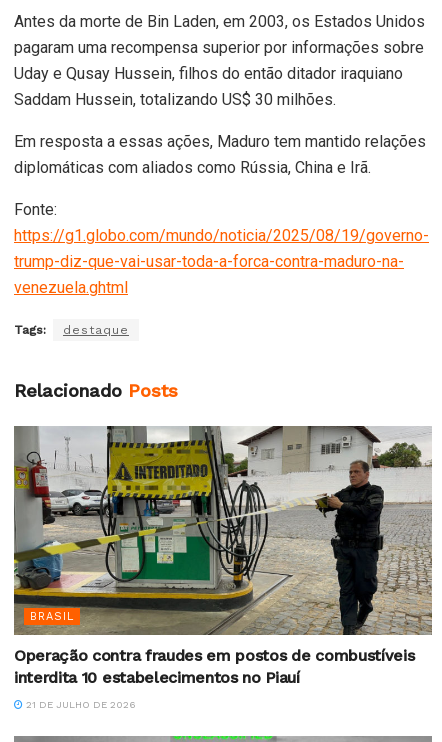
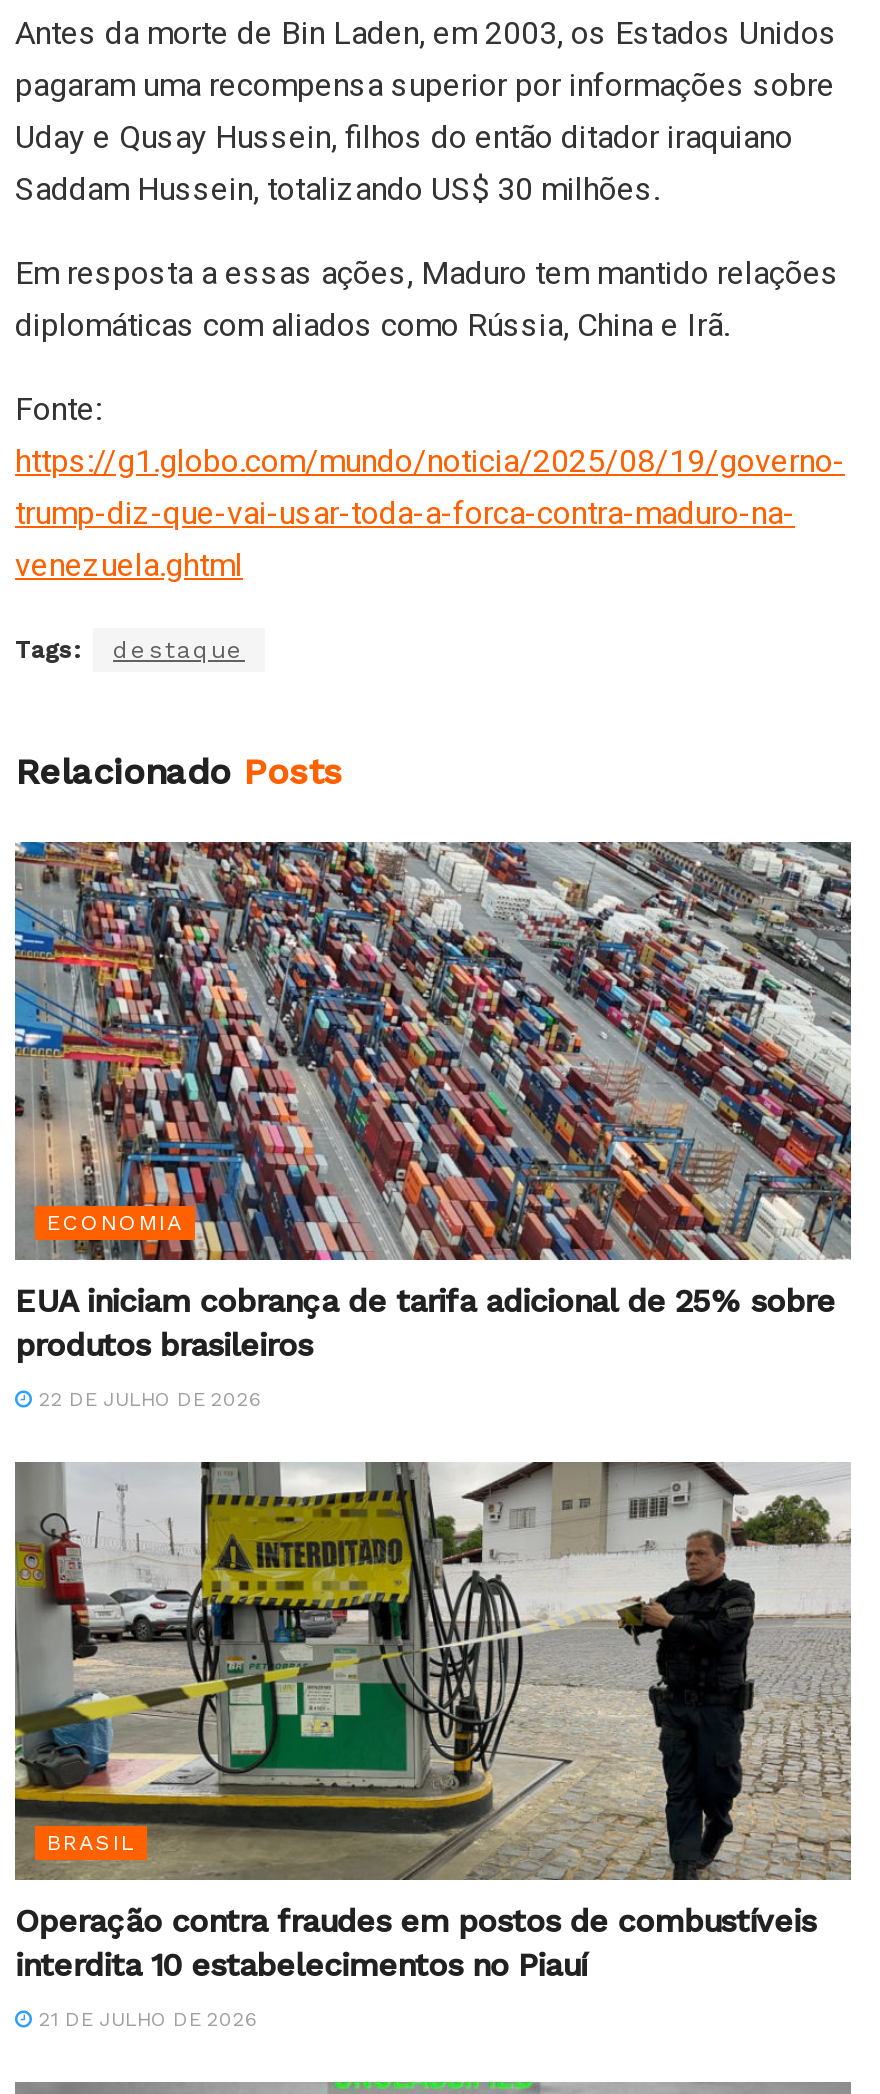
+ [image]
+ ECONOMIA
+ EUA iniciam cobrança de tarifa adicional de 25% sobre
+ produtos brasileiros
+ 22 DE JULHO DE 2026
